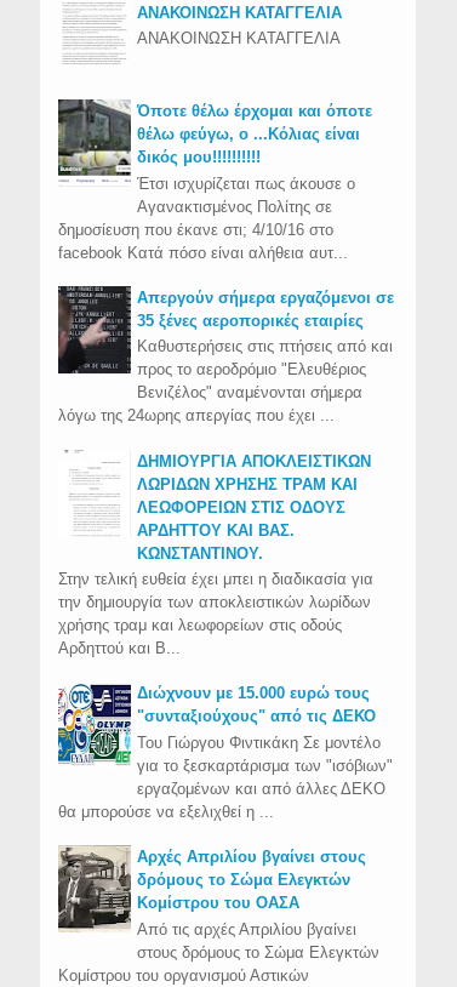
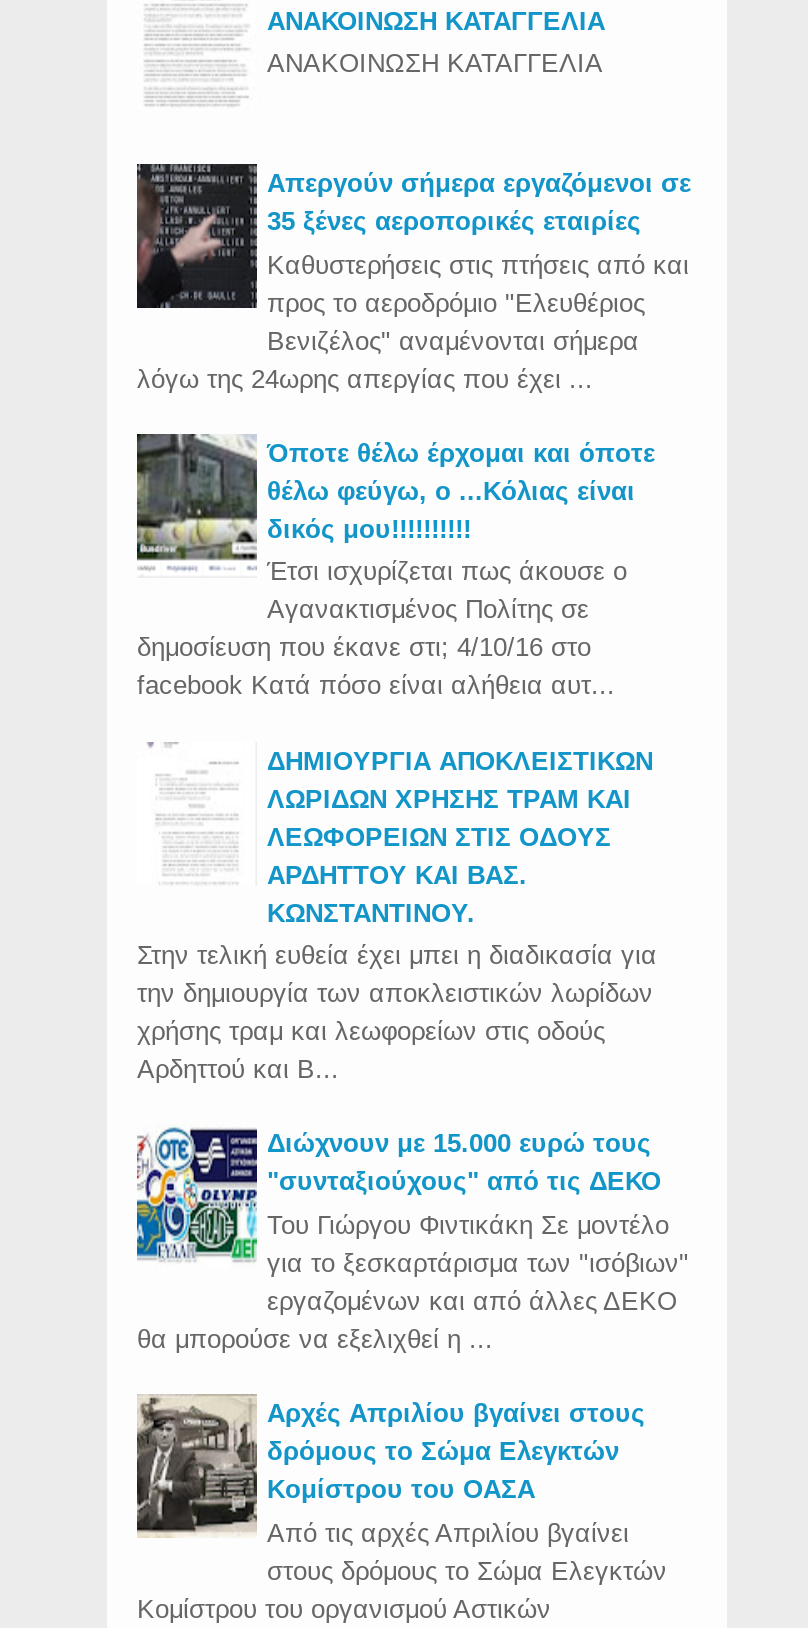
moved down: [image] | Όποτε θέλω έρχομαι και όποτε | θέλω φεύγω, ο ...Κόλιας είναι | Έτσι ισχυρίζεται πως άκουσε ο | Αγανακτισμένος Πολίτης σε | δημοσίευση που έκανε στι; 4/10/16 στο | facebook Κατά πόσο είναι αλήθεια αυτ...

moved up: [image] | Απεργούν σήμερα εργαζόμενοι σε | 35 ξένες αεροπορικές εταιρίες | Καθυστερήσεις στις πτήσεις από και | προς το αεροδρόμιο "Ελευθέριος | Βενιζέλος" αναμένονται σήμερα | λόγω της 24ωρης απεργίας που έχει ...
